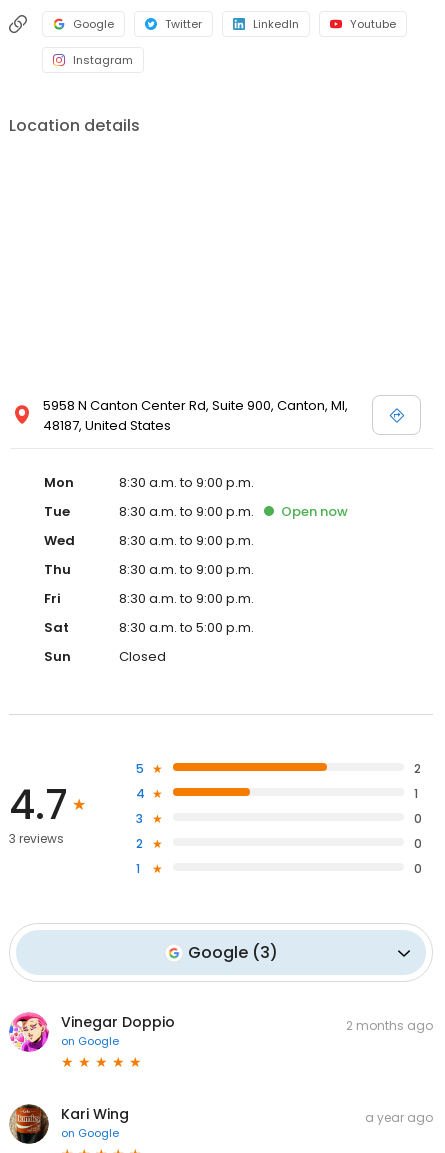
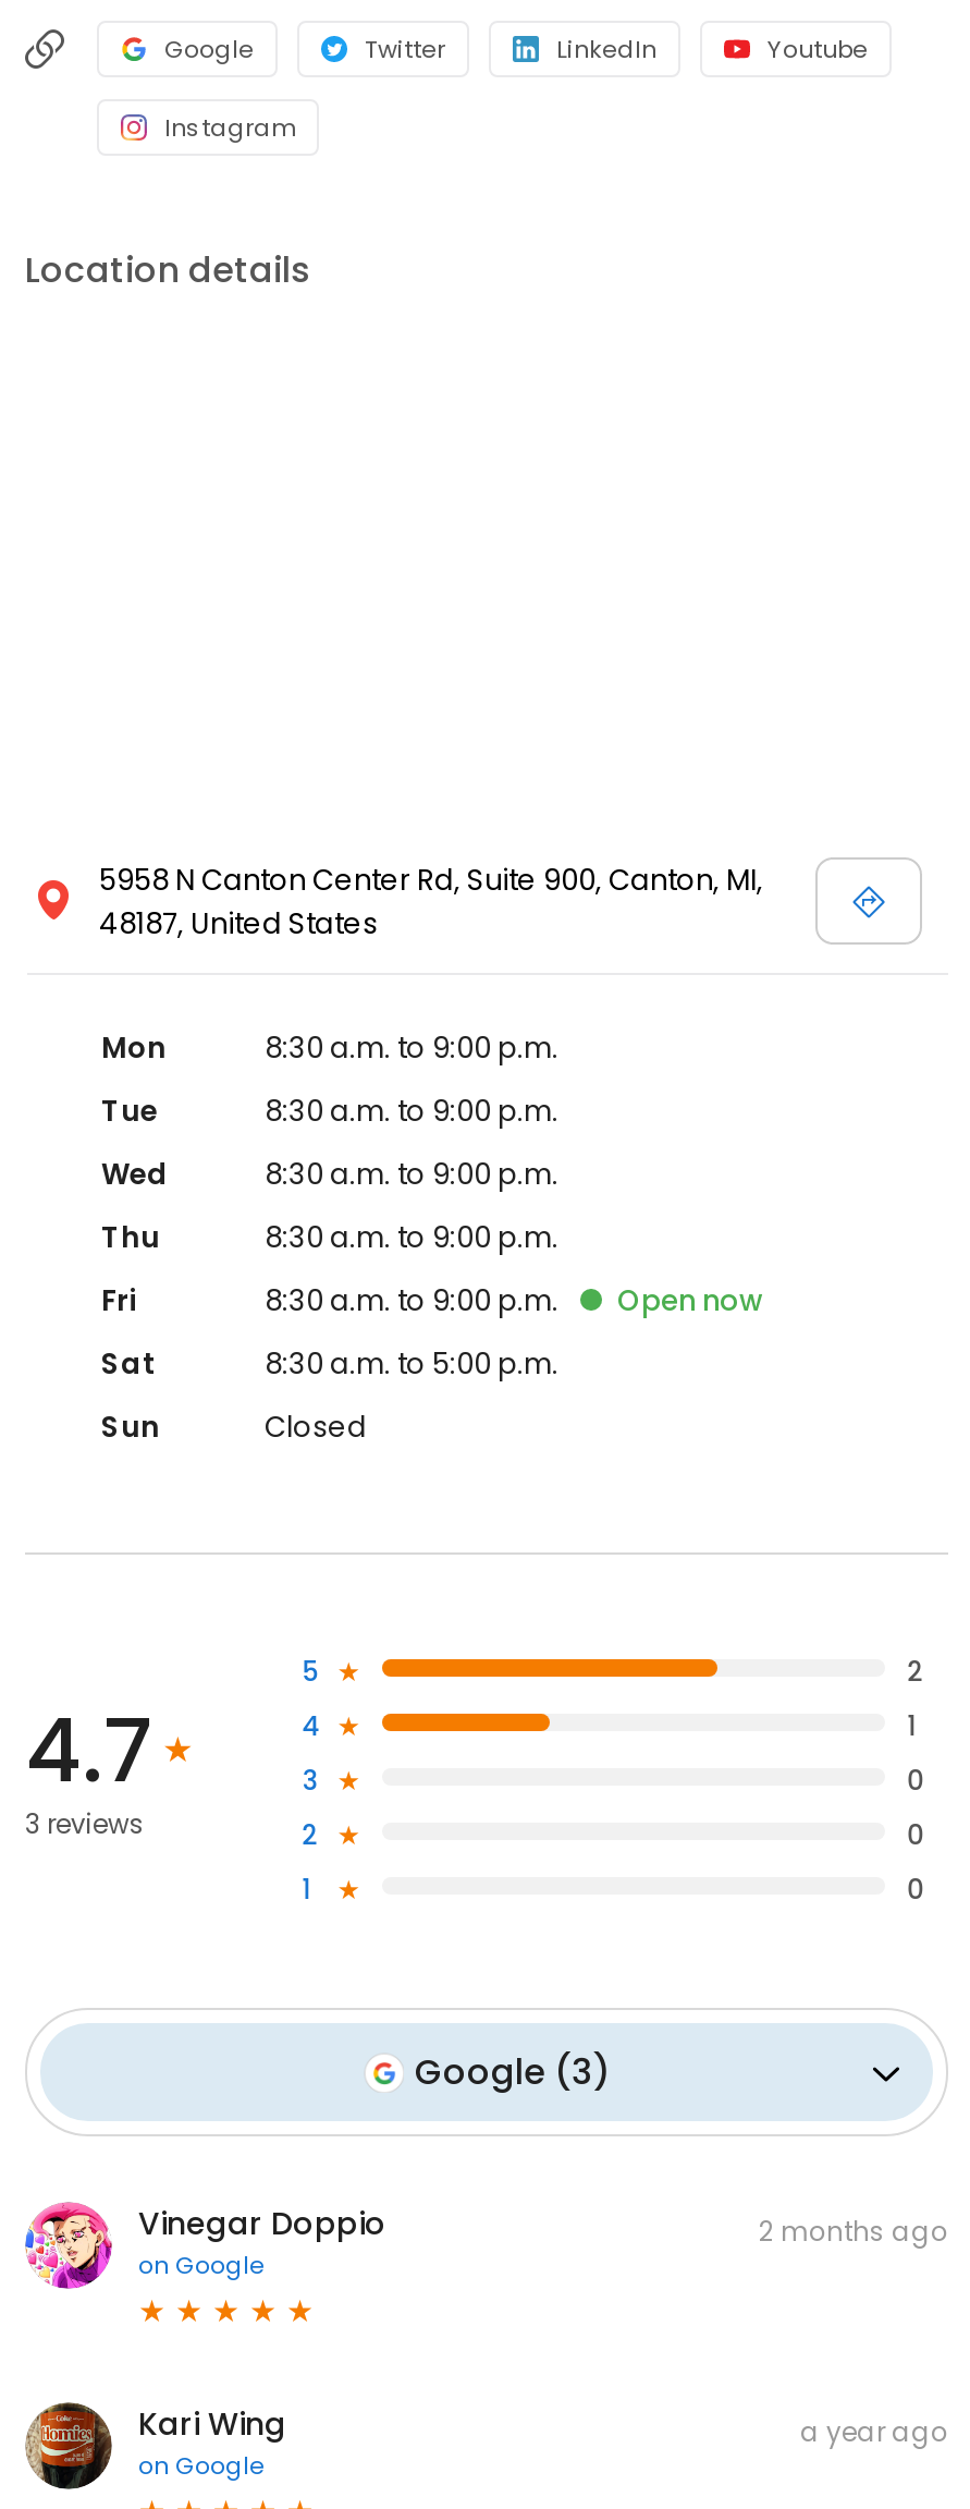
moved down: Open now
